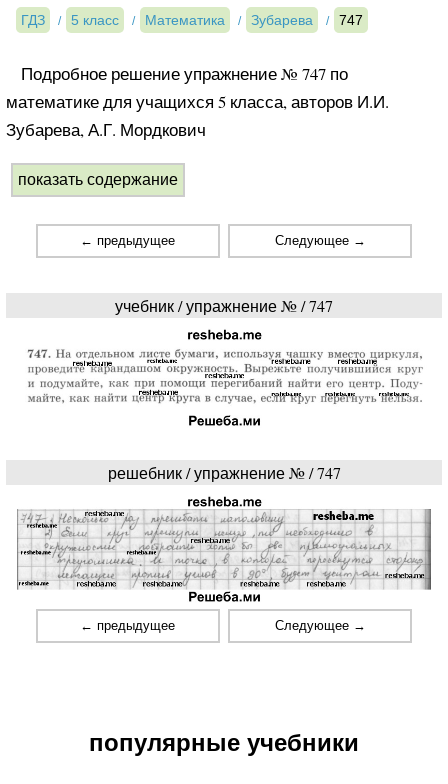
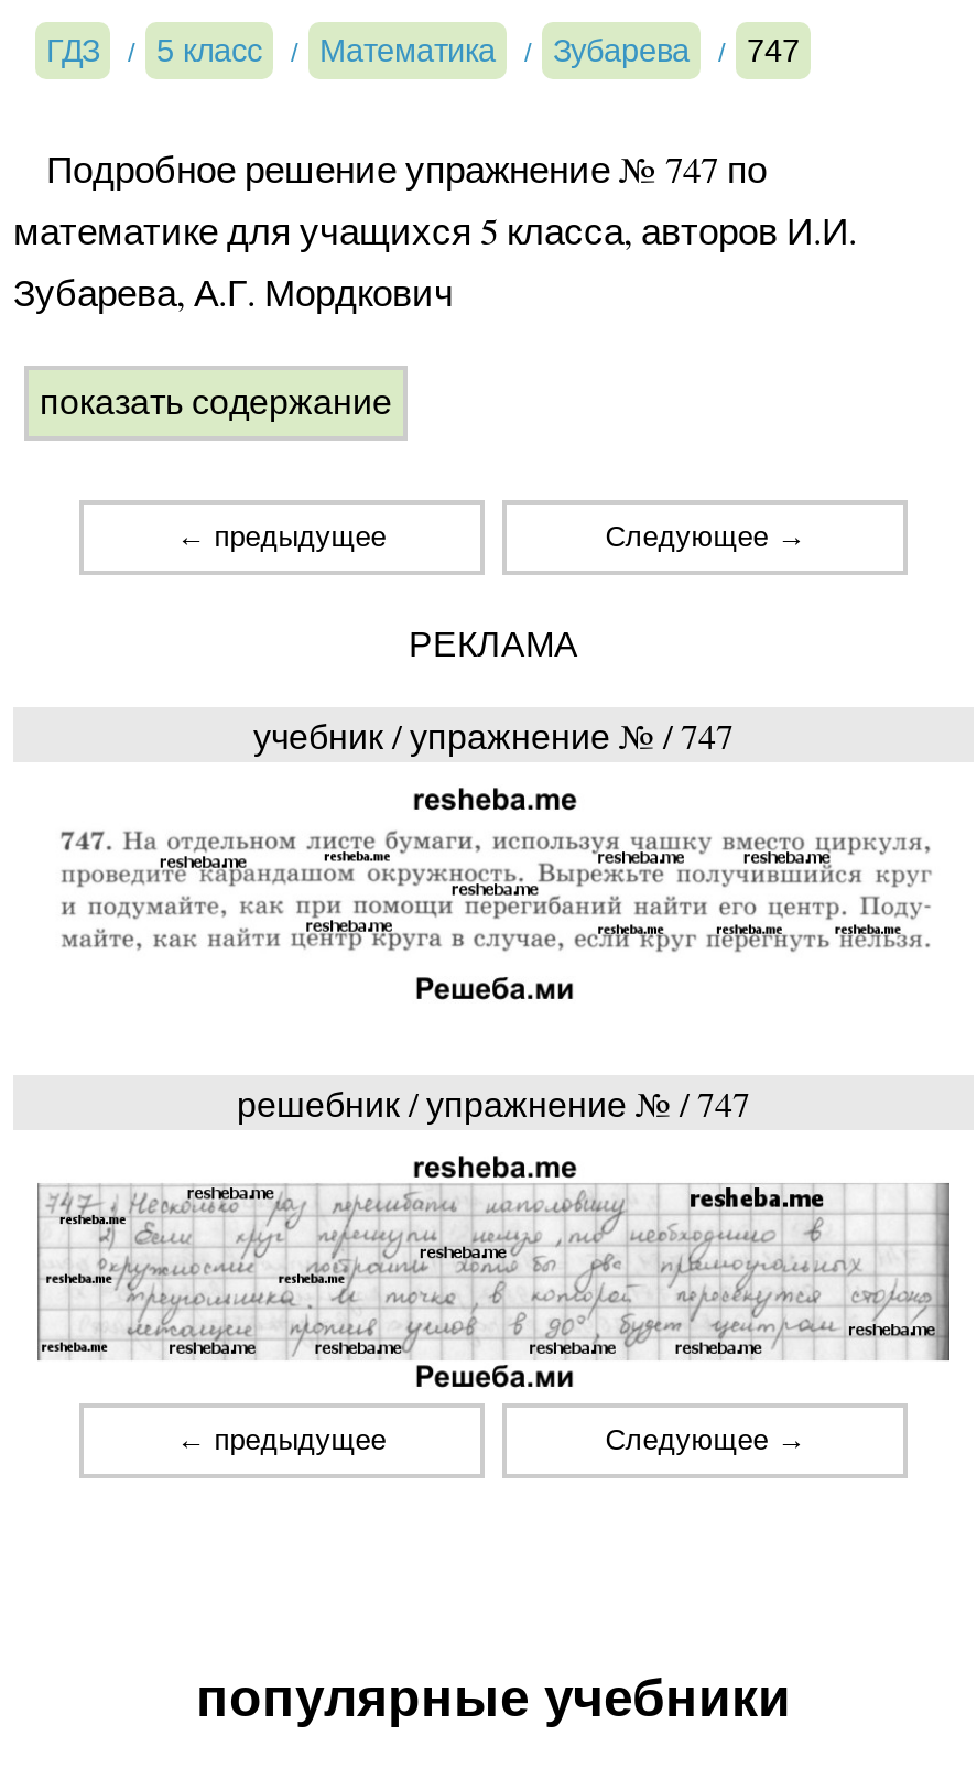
+ РЕКЛАМА
